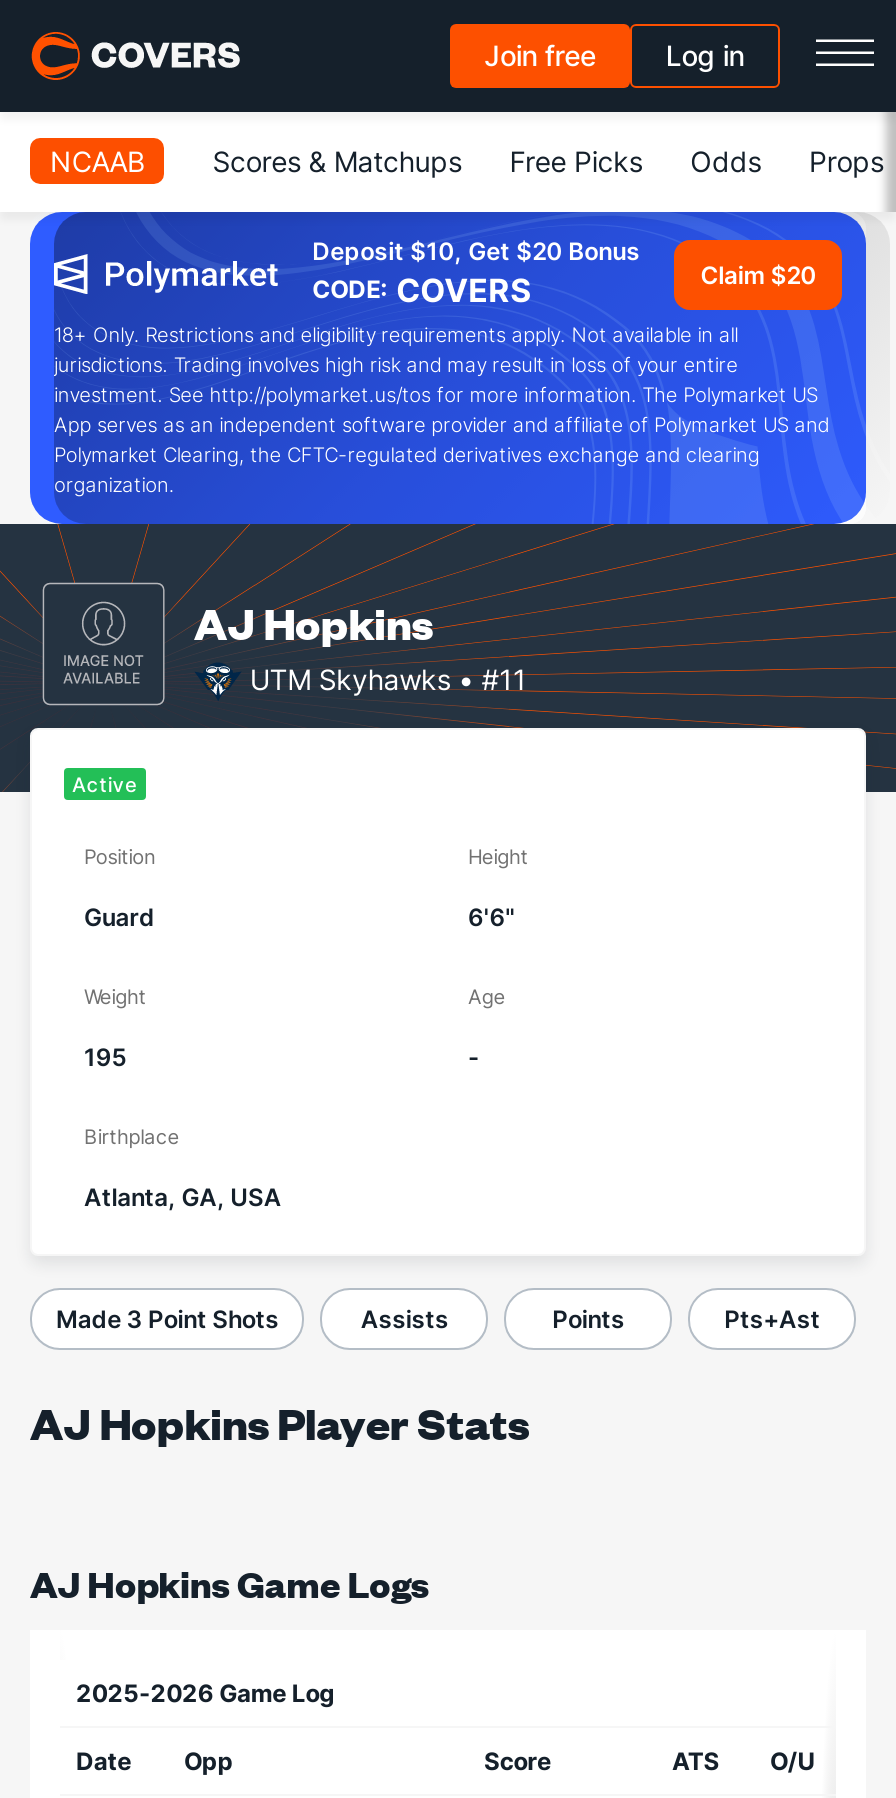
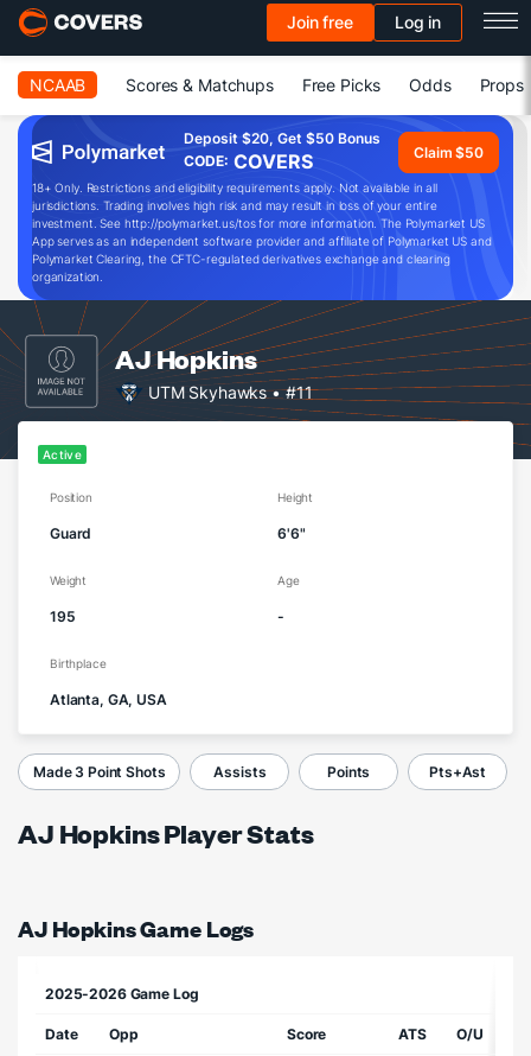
- Deposit $10, Get $20 Bonus
+ Deposit $20, Get $50 Bonus

- Claim $20
+ Claim $50
